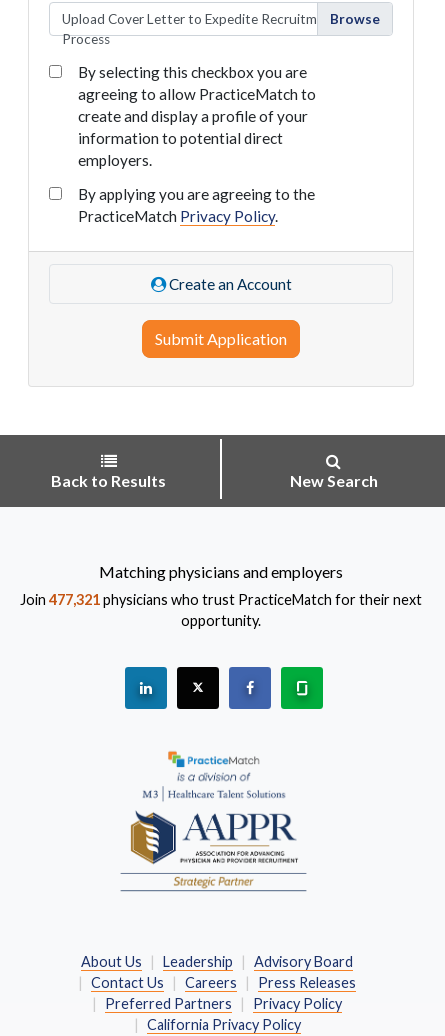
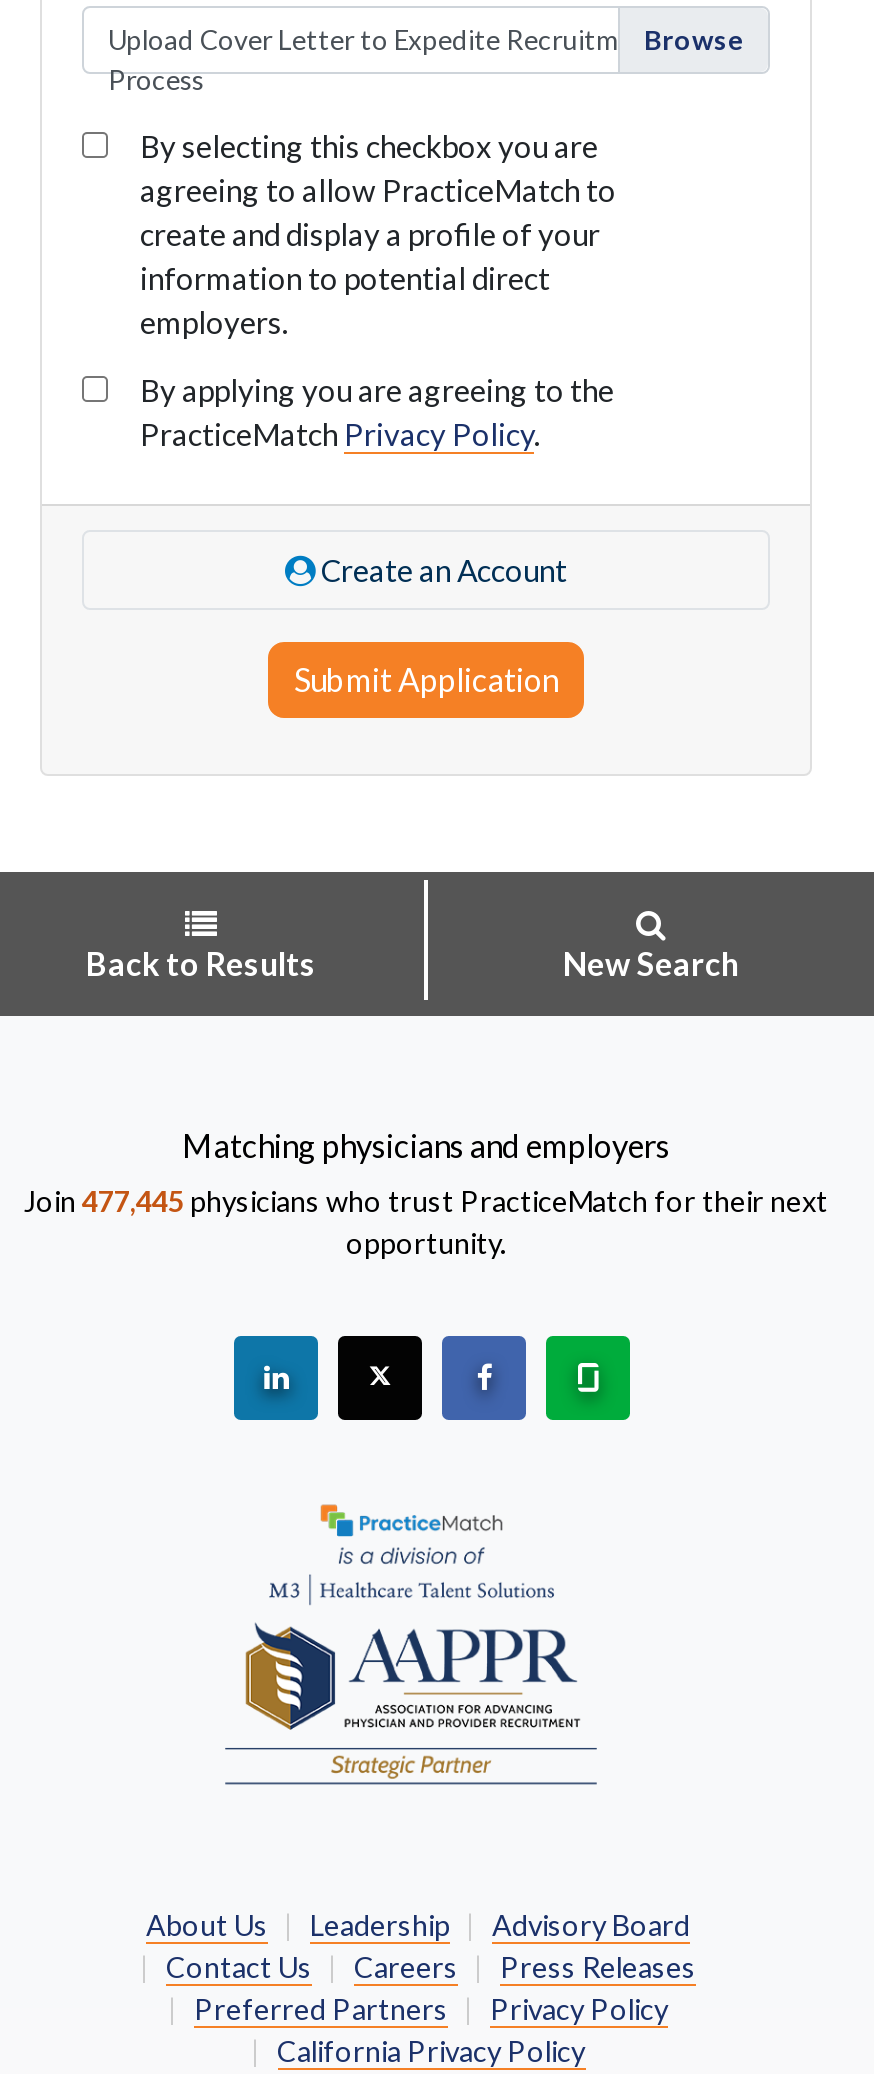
- Join 477,321 physicians who trust PracticeMatch for their next
+ Join 477,445 physicians who trust PracticeMatch for their next
